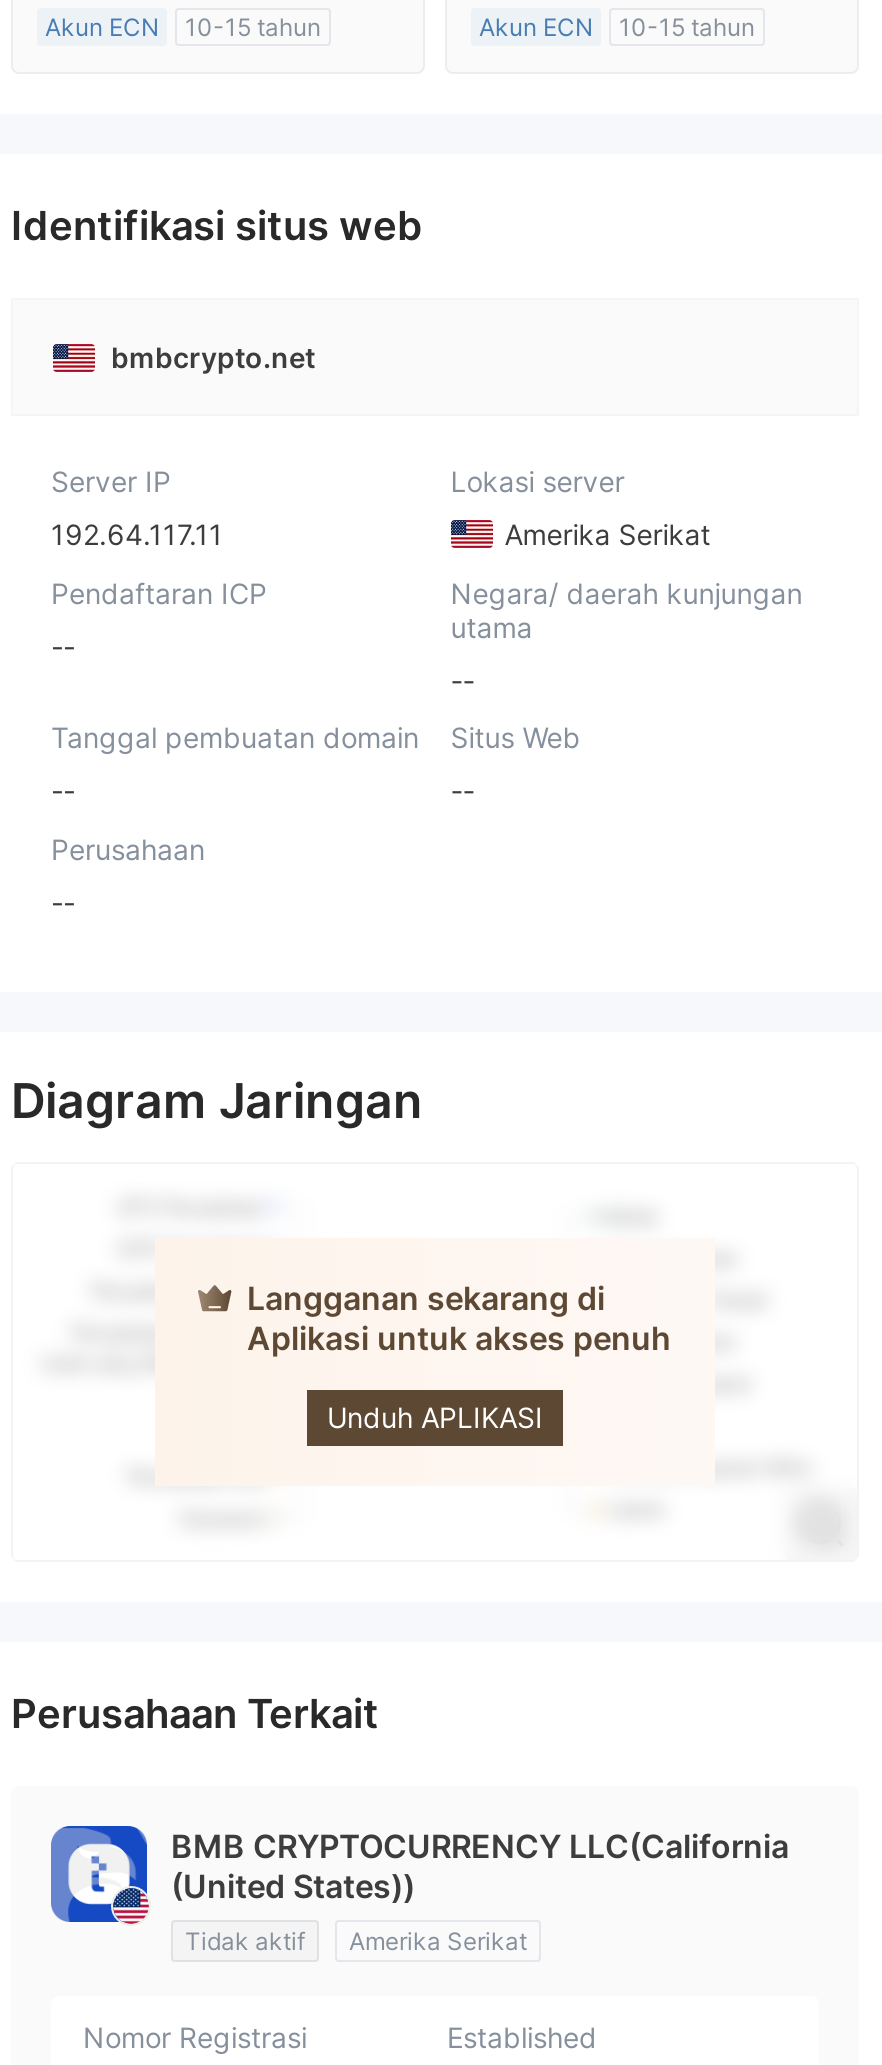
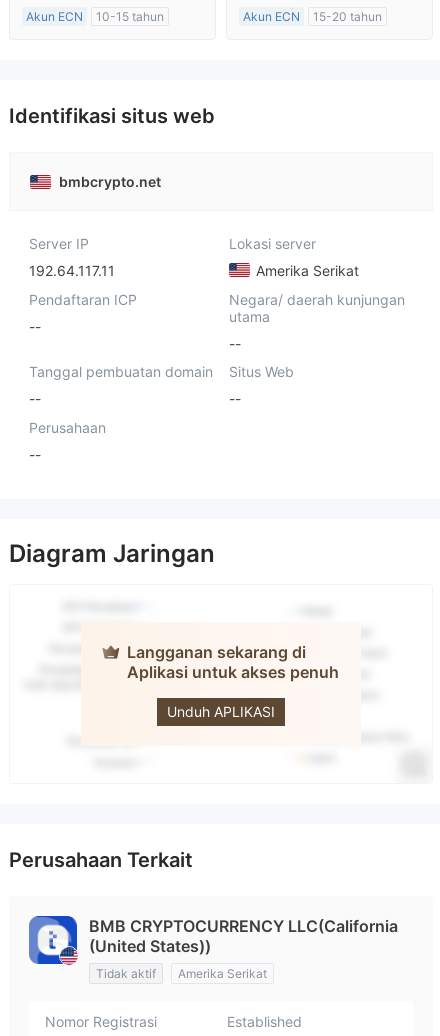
- Akun ECN 10-15 tahun
+ Akun ECN 15-20 tahun
